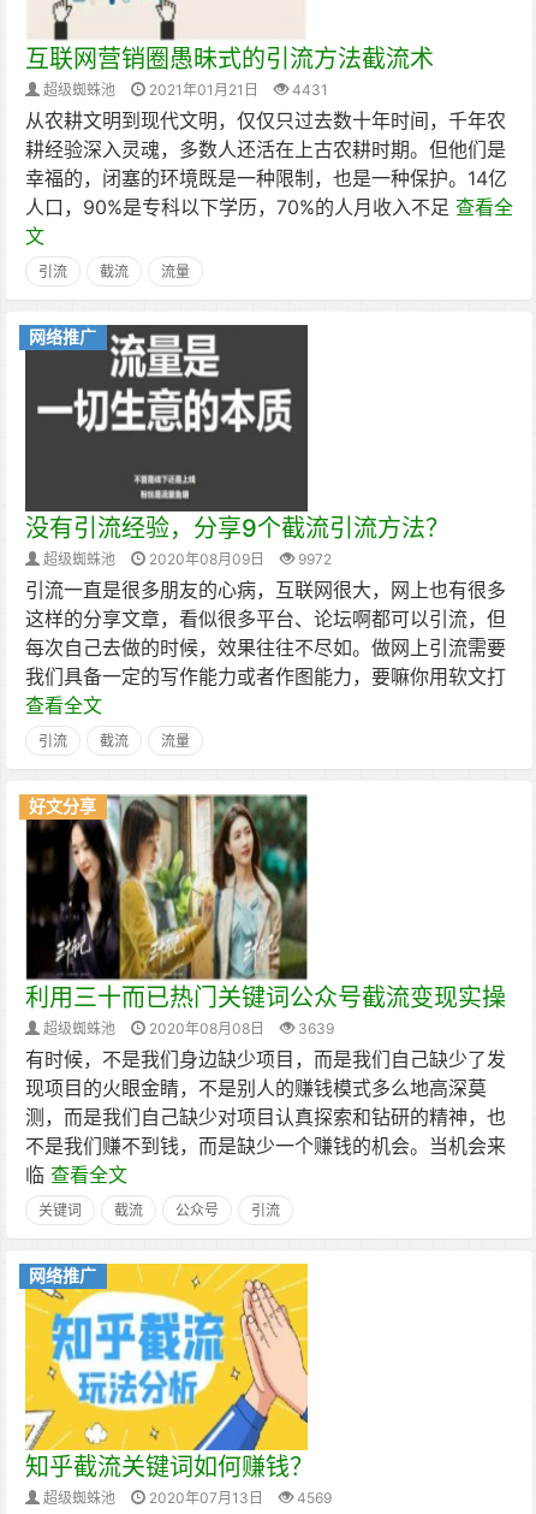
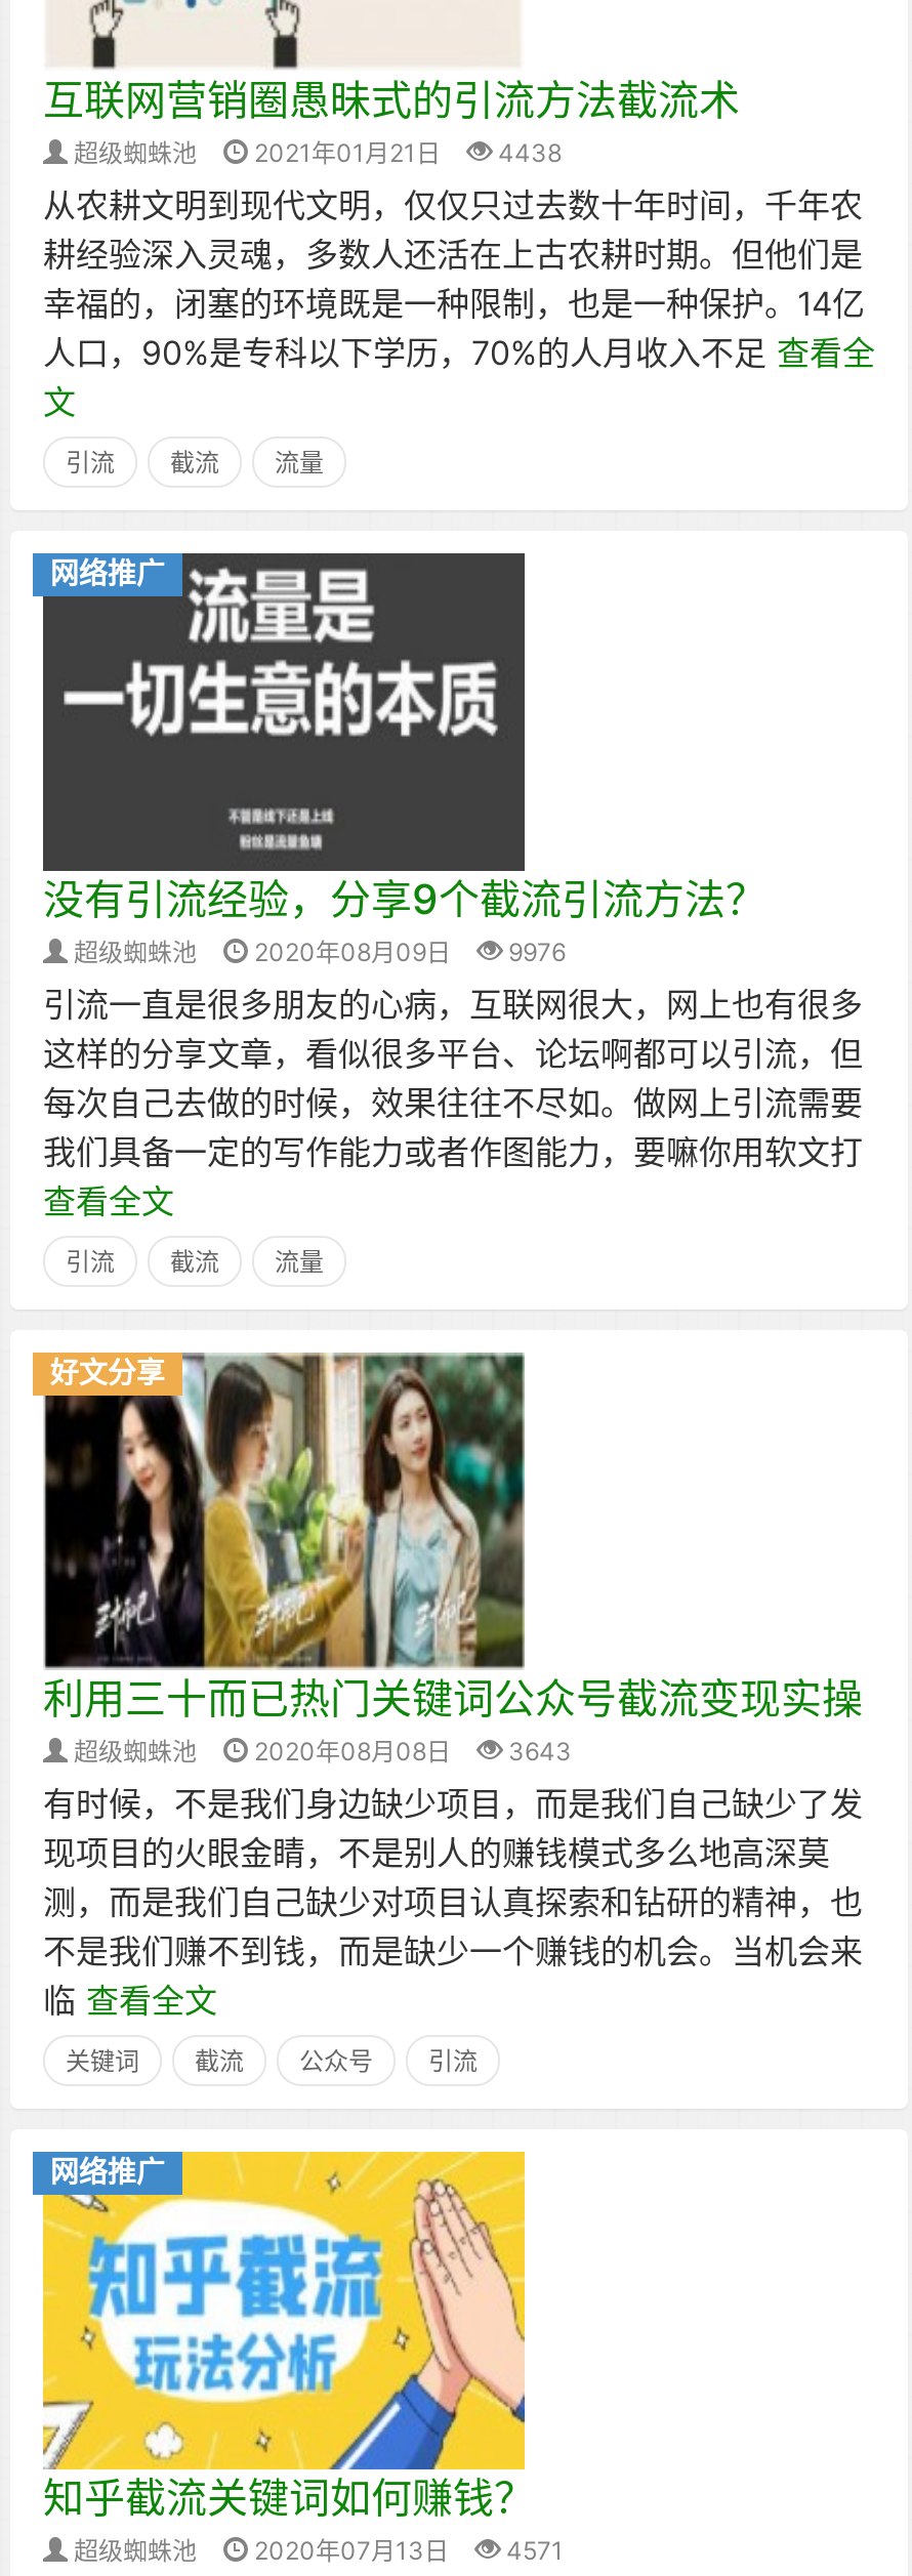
- 超级蜘蛛池 2021年01月21日 4431
+ 超级蜘蛛池 2021年01月21日 4438

- 超级蜘蛛池 2020年08月09日 9972
+ 超级蜘蛛池 2020年08月09日 9976

- 超级蜘蛛池 2020年08月08日 3639
+ 超级蜘蛛池 2020年08月08日 3643

- 超级蜘蛛池 2020年07月13日 4569
+ 超级蜘蛛池 2020年07月13日 4571
